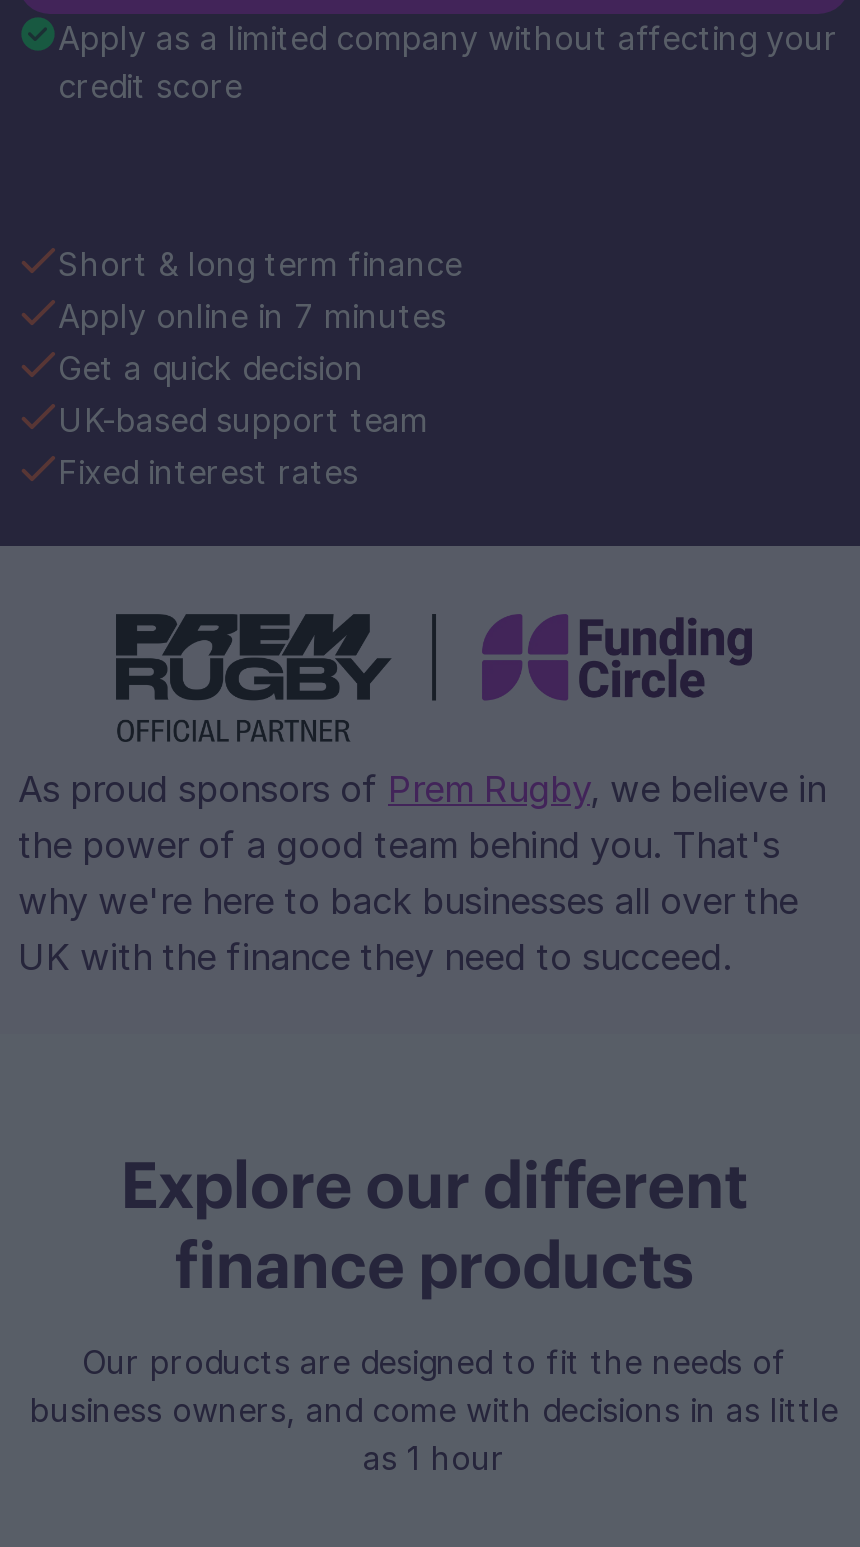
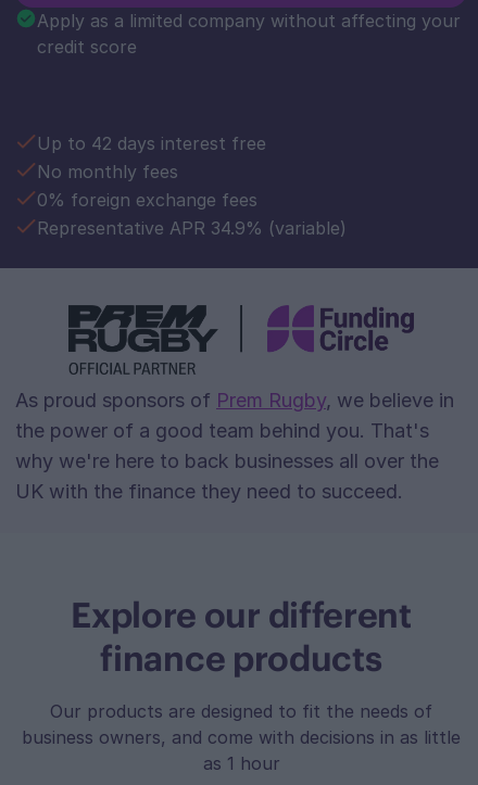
- Short & long term finance
- Apply online in 7 minutes
- Get a quick decision
- UK-based support team
- Fixed interest rates
+ Up to 42 days interest free
+ No monthly fees
+ 0% foreign exchange fees
+ Representative APR 34.9% (variable)
